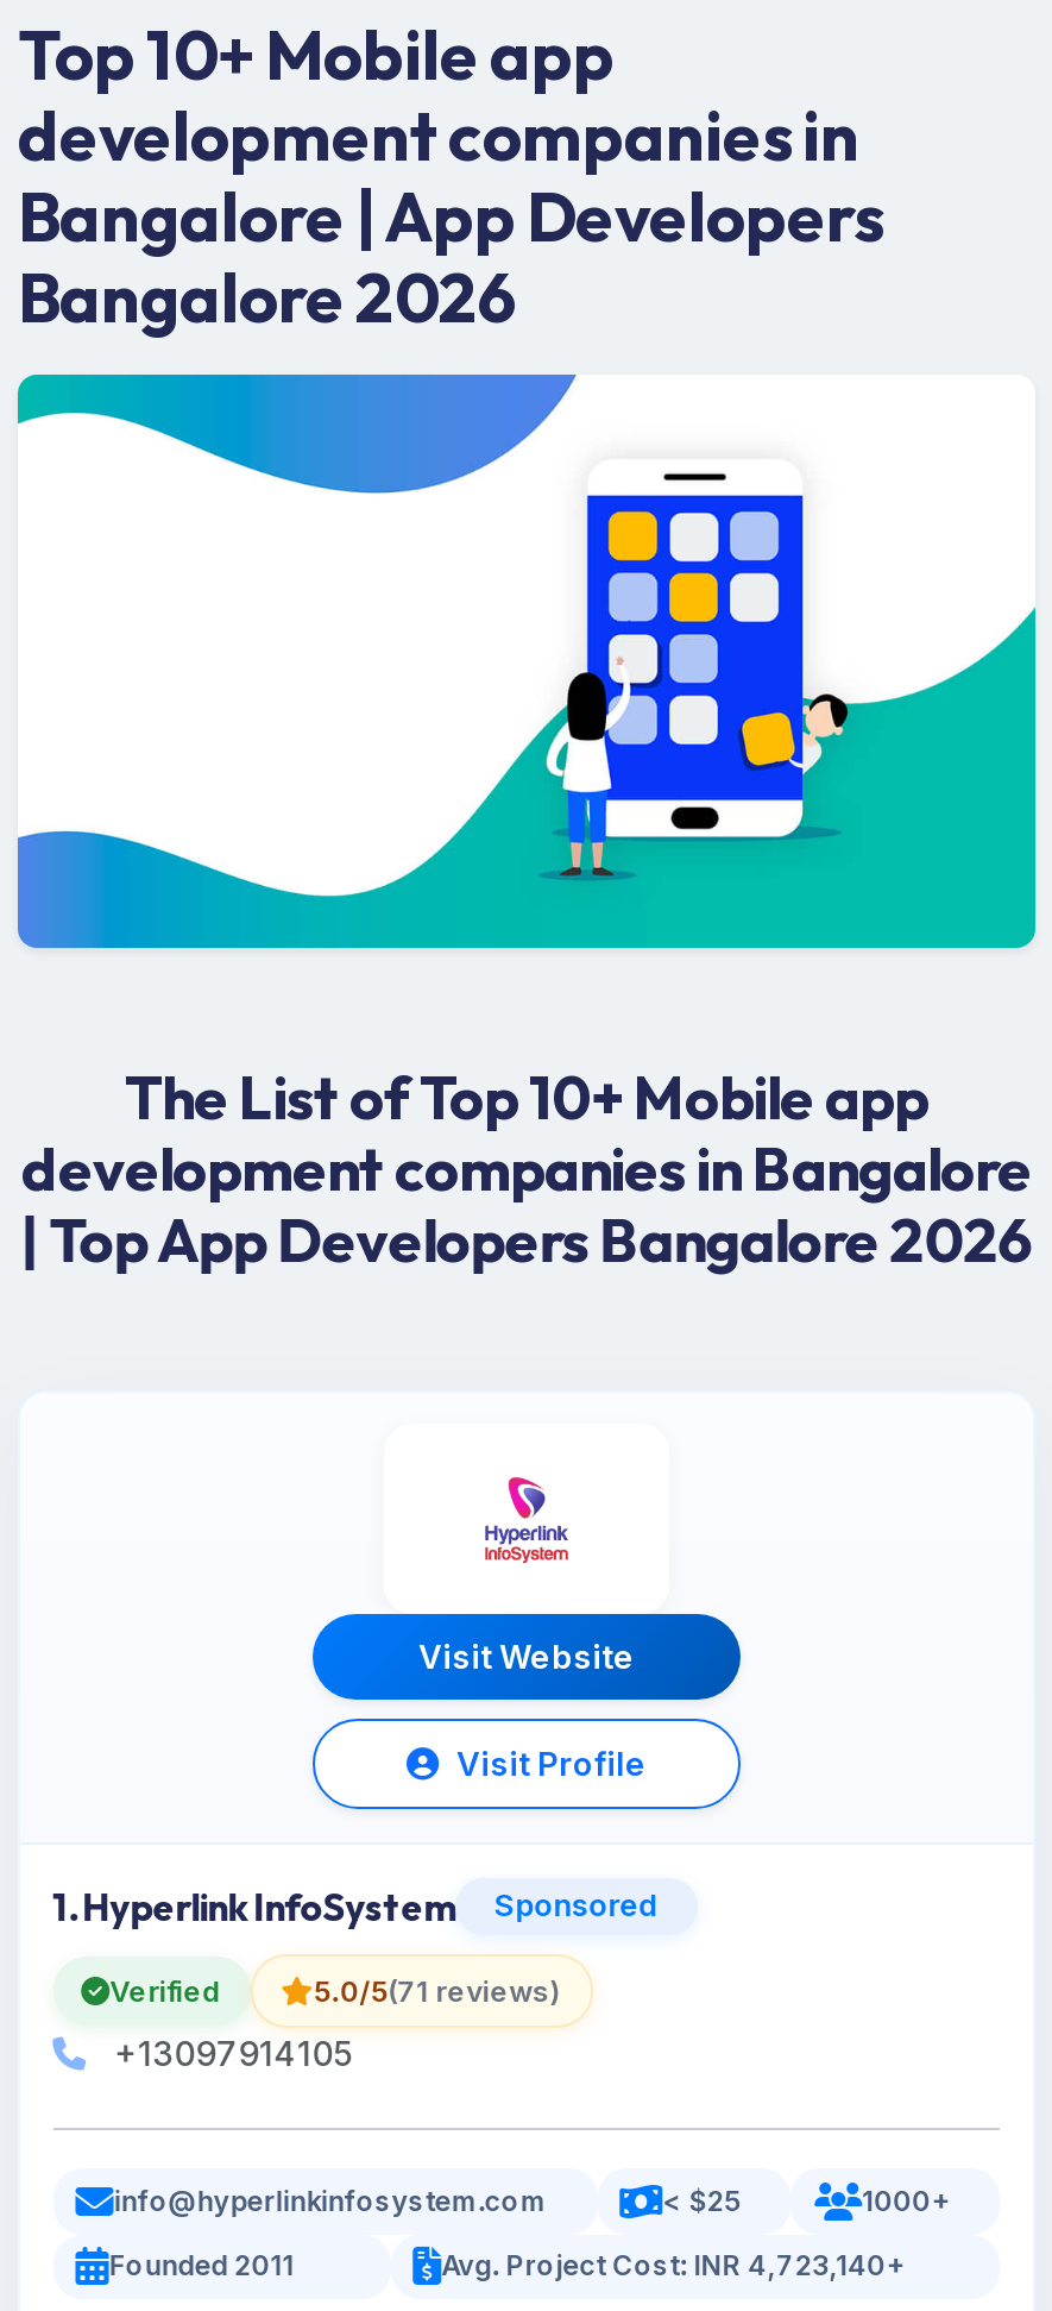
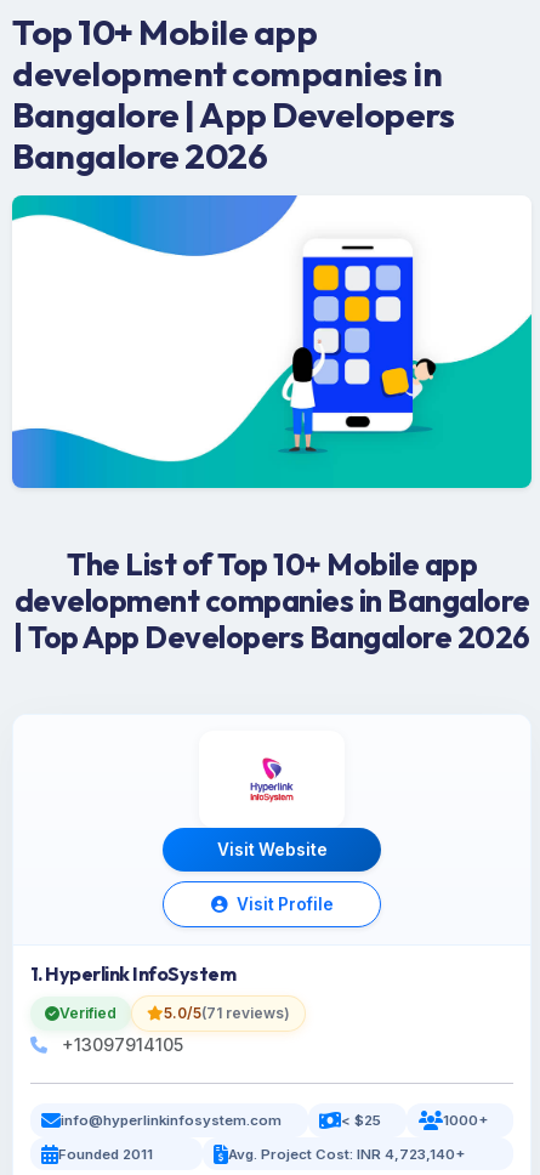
- Sponsored
